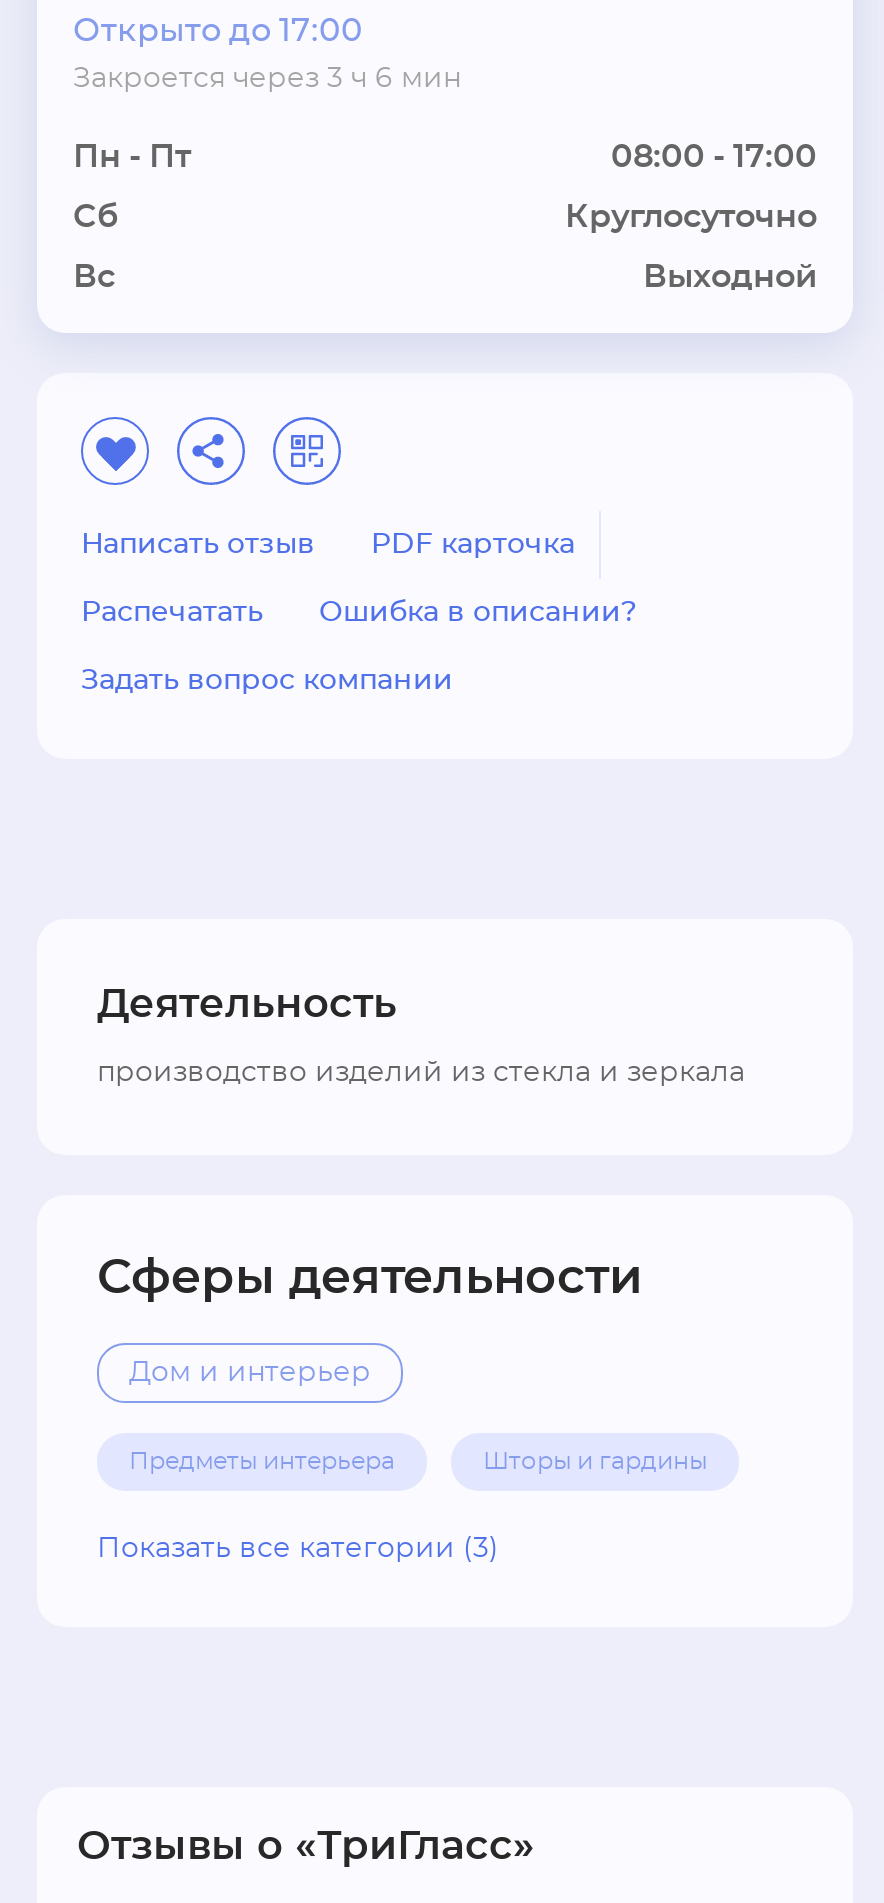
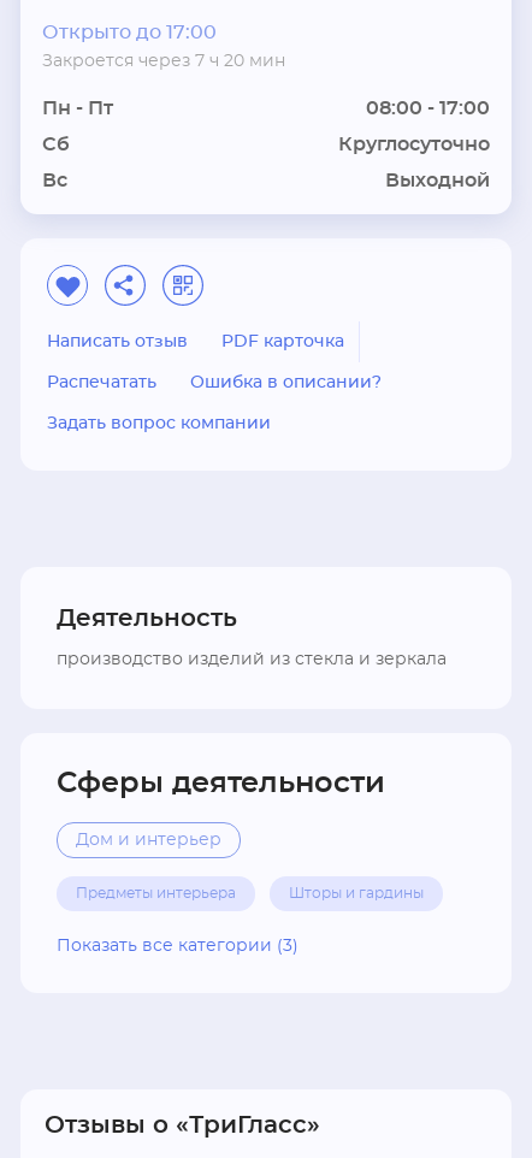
- Закроется через 3 ч 6 мин
+ Закроется через 7 ч 20 мин
